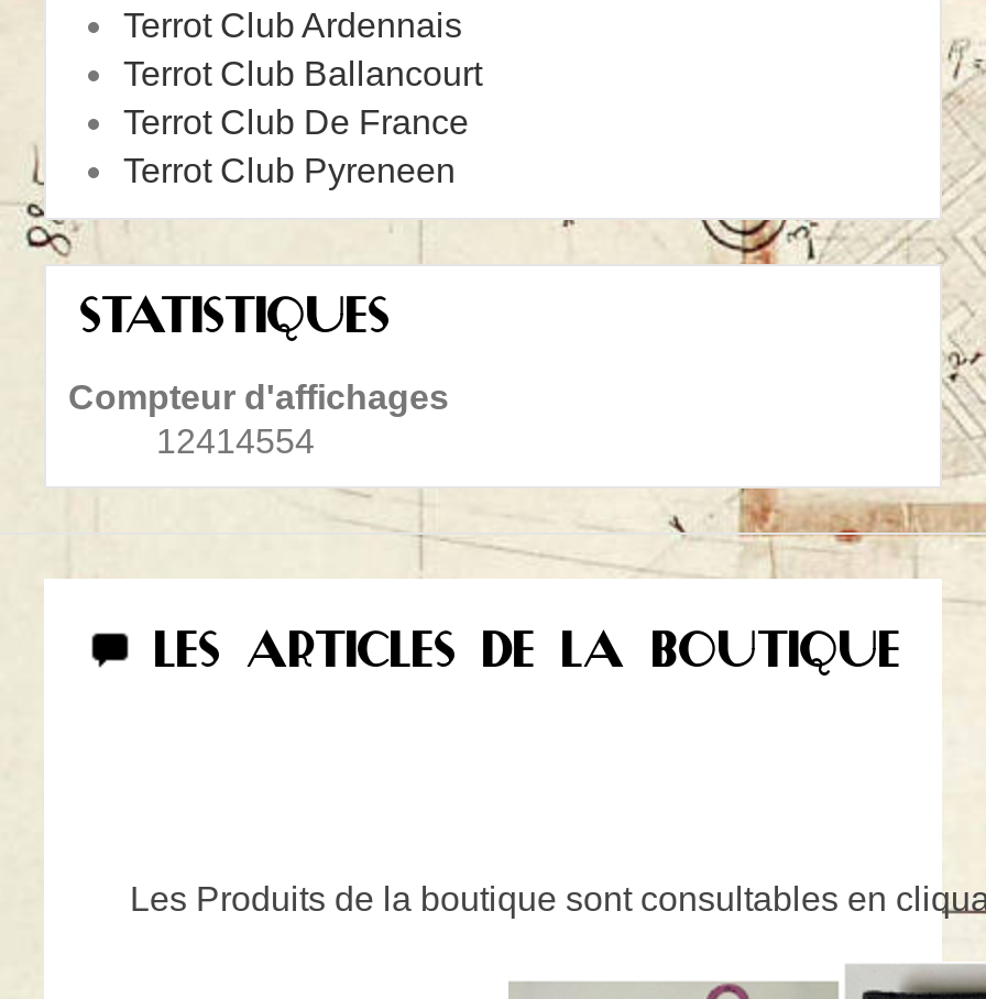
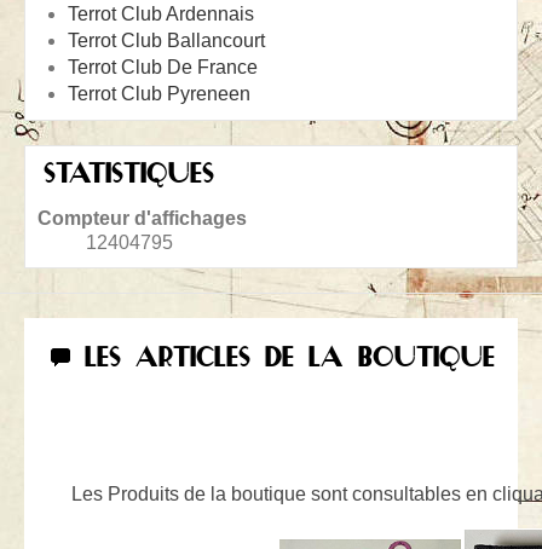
- 12414554
+ 12404795
